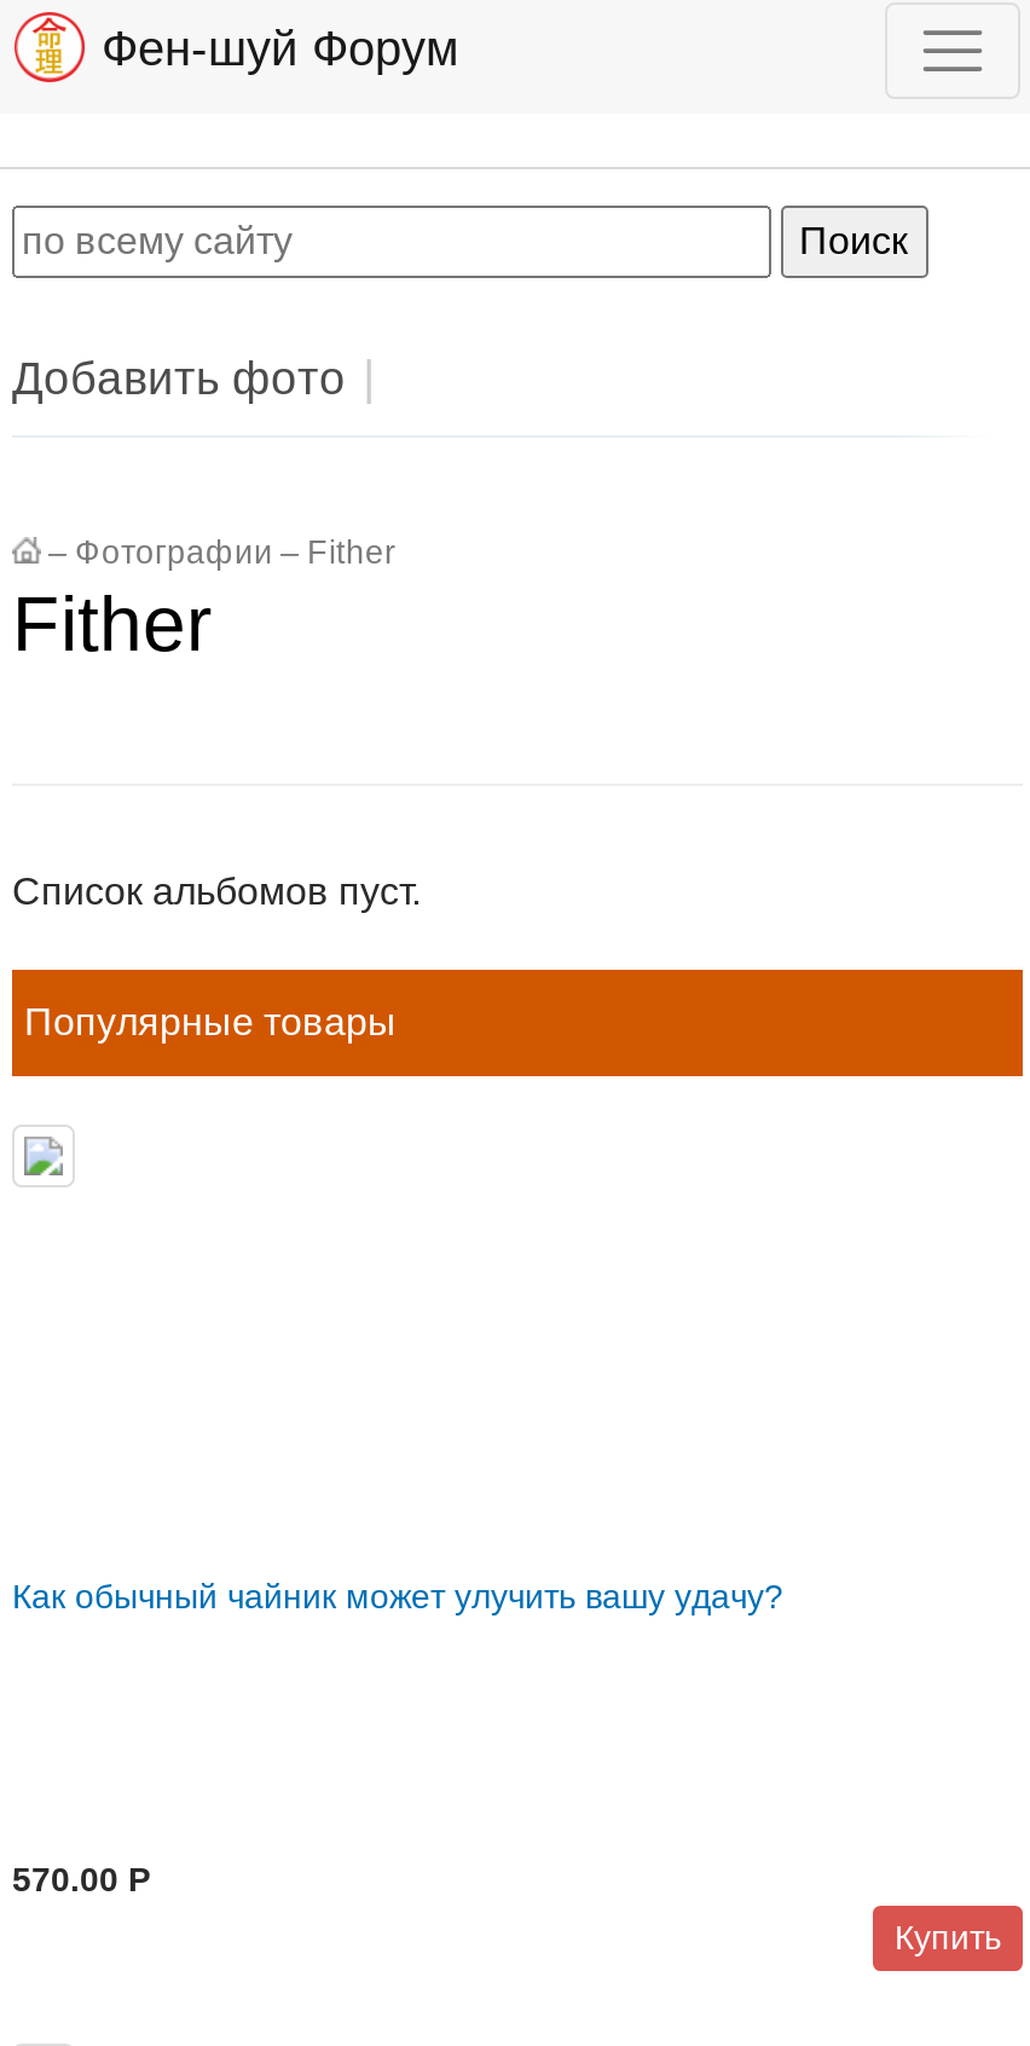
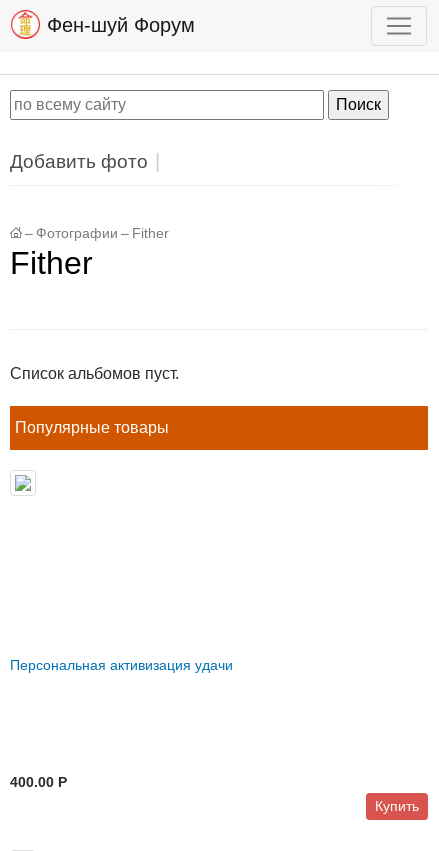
- Как обычный чайник может улучить вашу удачу?
+ Персональная активизация удачи

- 570.00 P
+ 400.00 P
